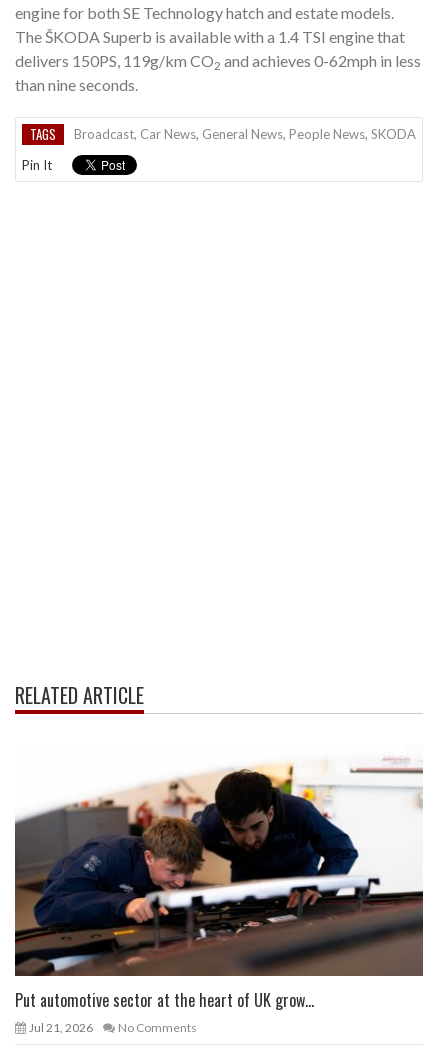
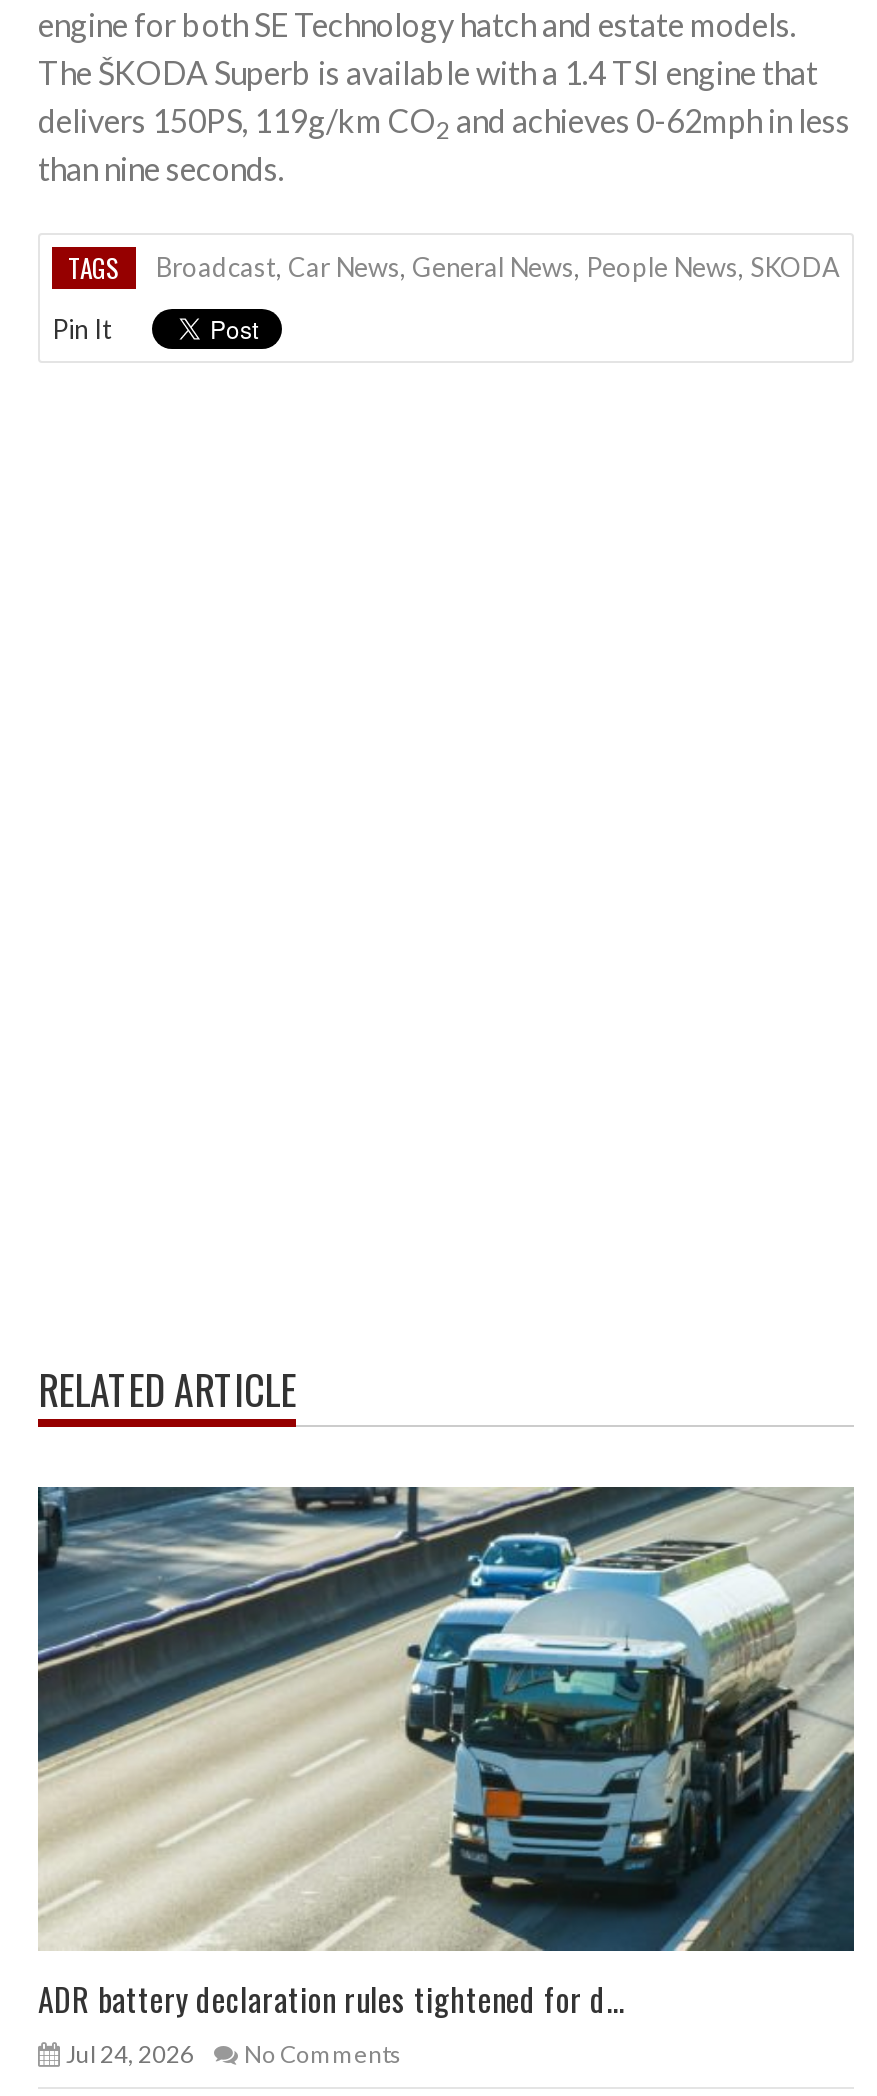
- [image]
- Put automotive sector at the heart of UK grow...
- Jul 21, 2026
+ [image]
+ ADR battery declaration rules tightened for d...
+ Jul 24, 2026
